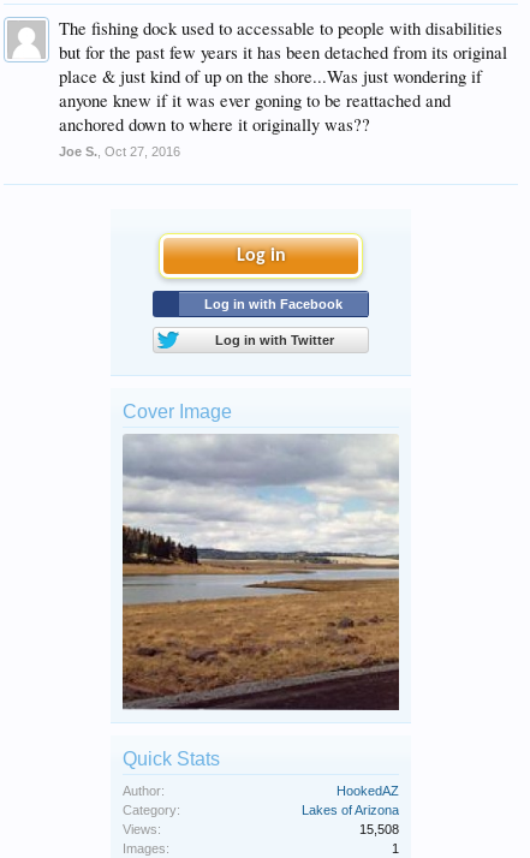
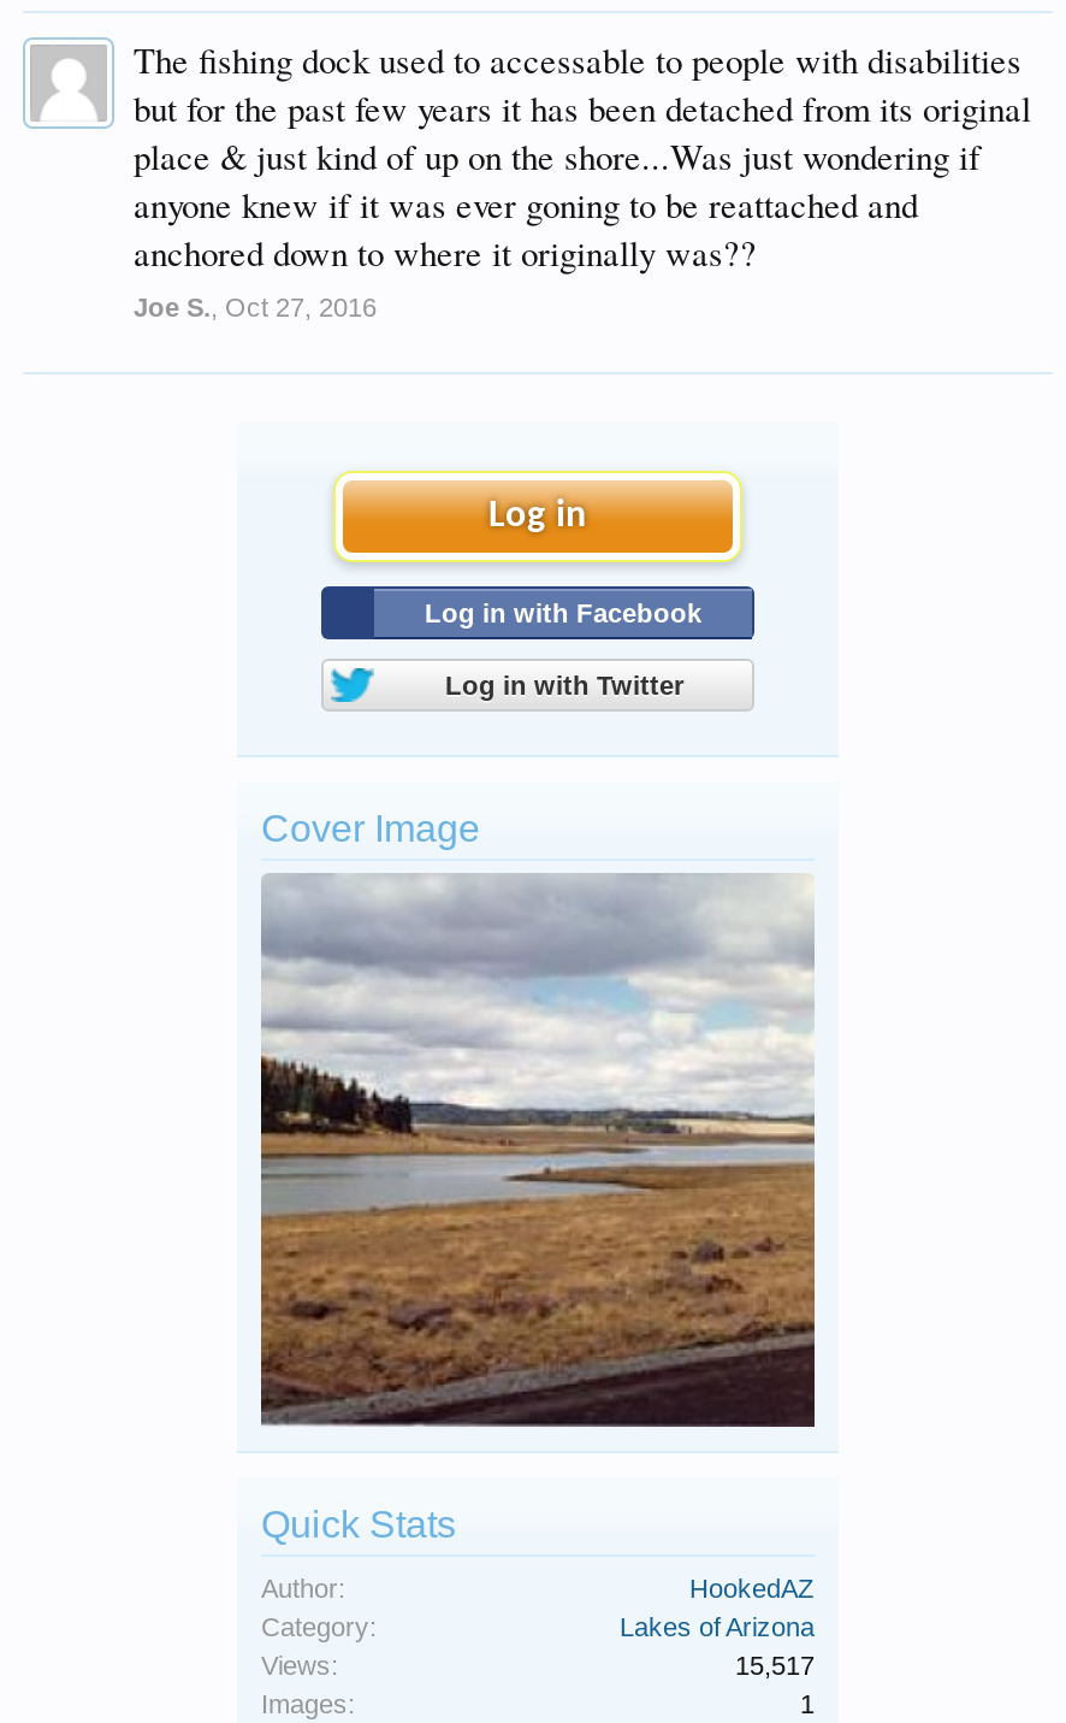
- 15,508
+ 15,517
